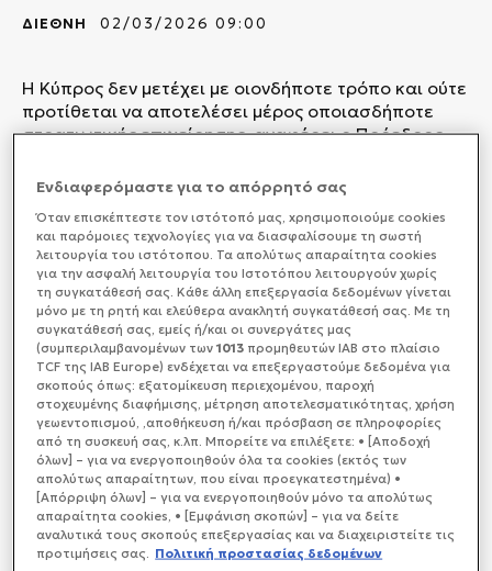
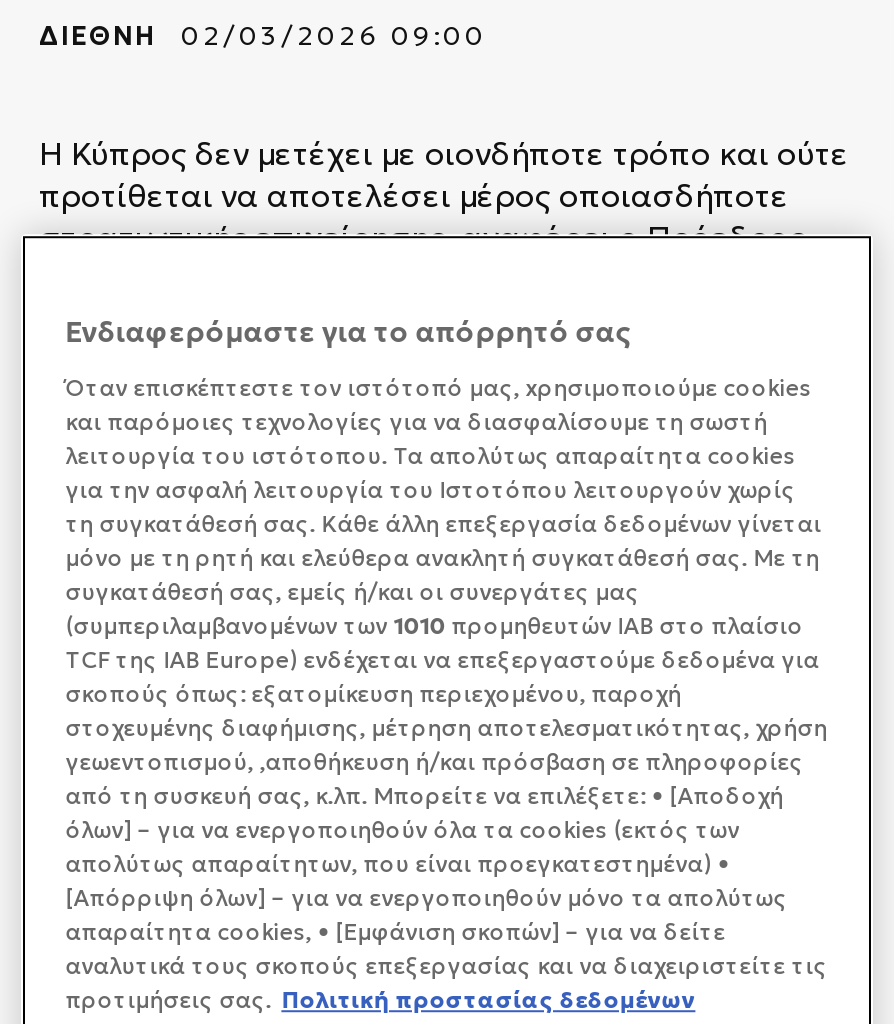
- (συμπεριλαμβανομένων των 1013 προμηθευτών IAB στο πλαίσιο
+ (συμπεριλαμβανομένων των 1010 προμηθευτών IAB στο πλαίσιο
